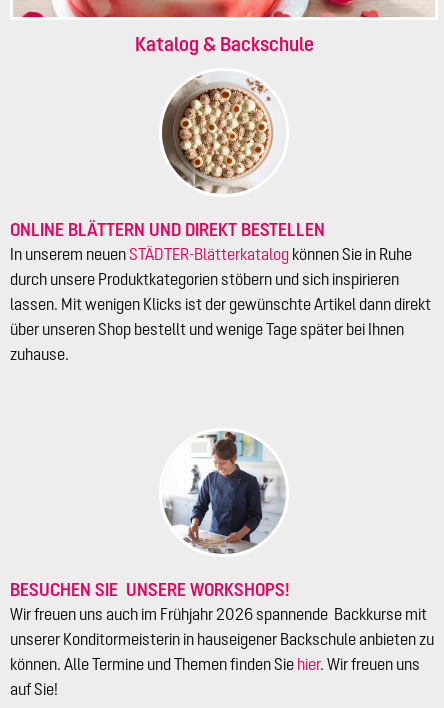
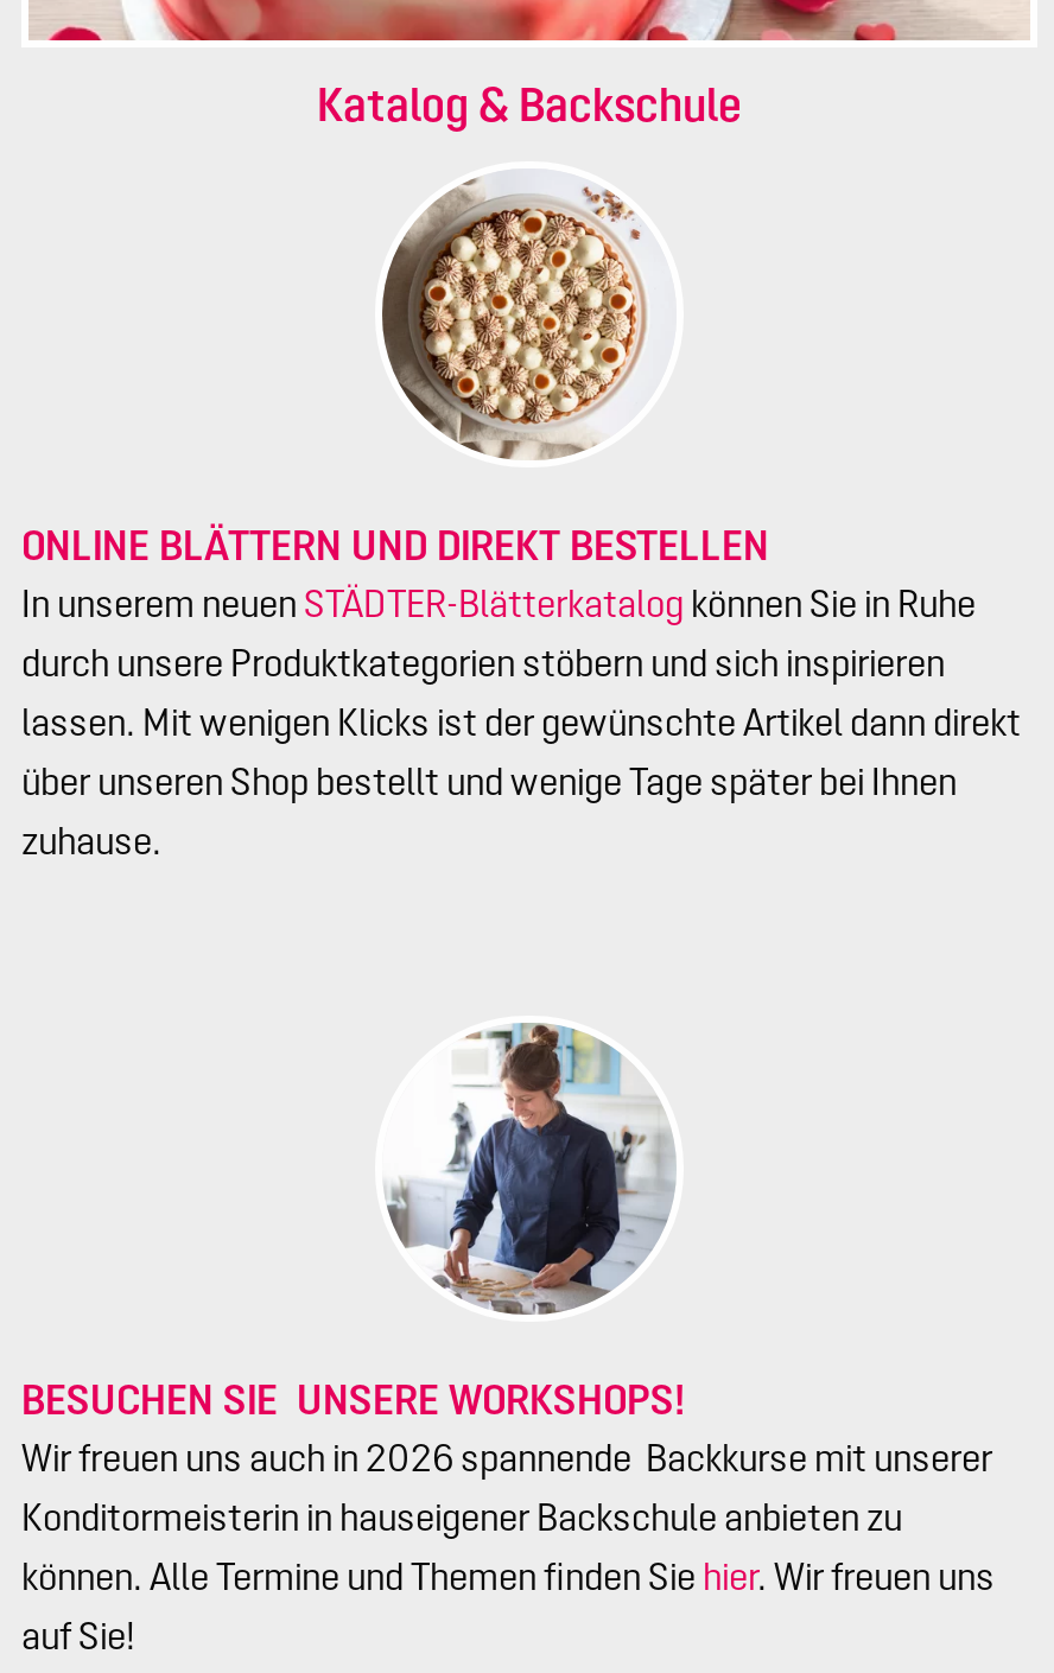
- Wir freuen uns auch im Frühjahr 2026 spannende Backkurse mit
- unserer Konditormeisterin in hauseigener Backschule anbieten zu
+ Wir freuen uns auch in 2026 spannende Backkurse mit unserer
+ Konditormeisterin in hauseigener Backschule anbieten zu
